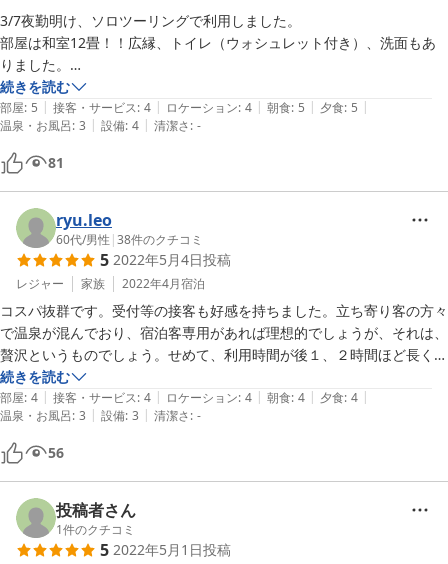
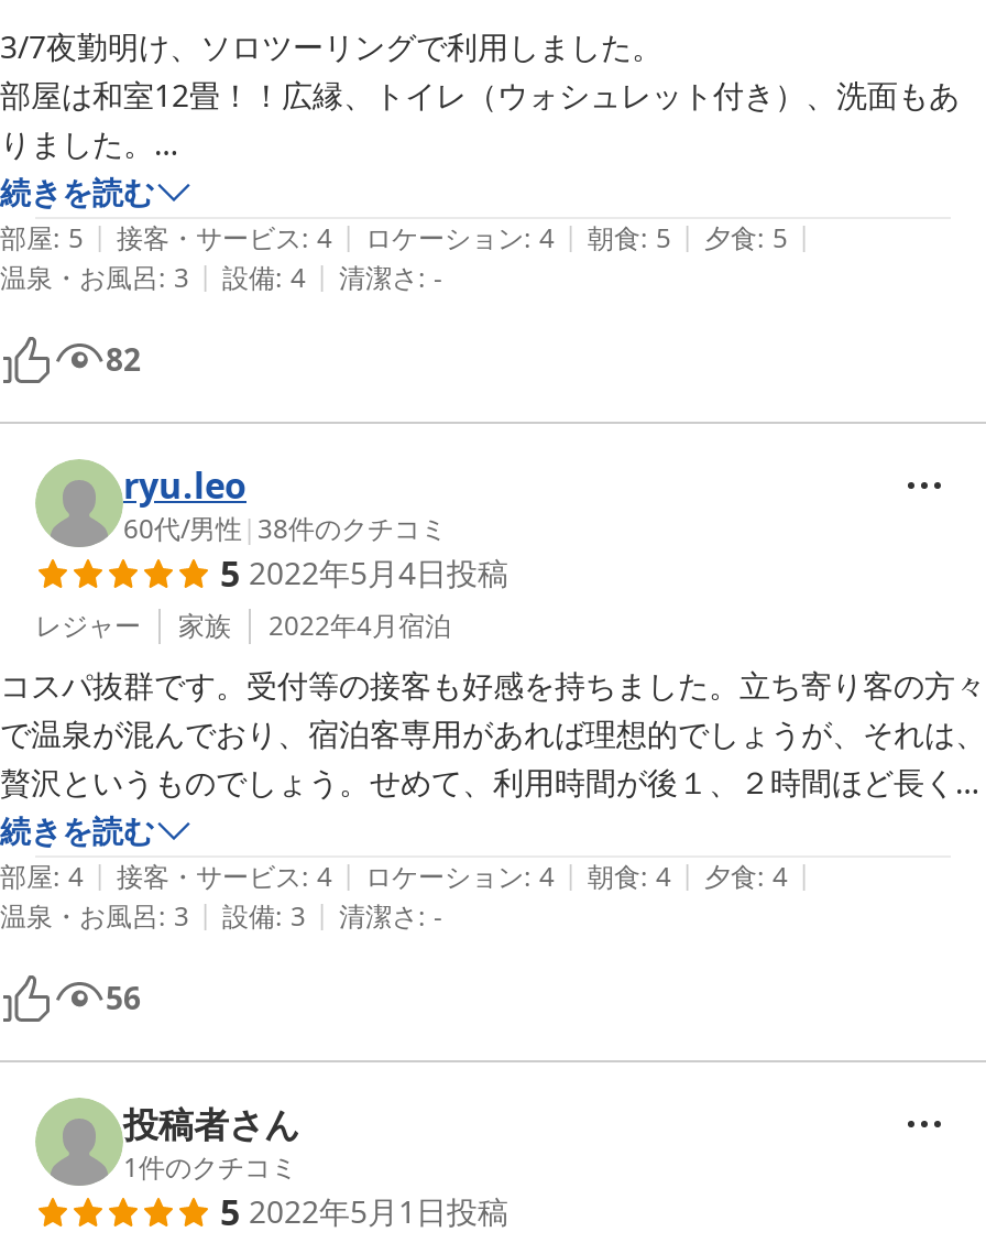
- 81
+ 82
